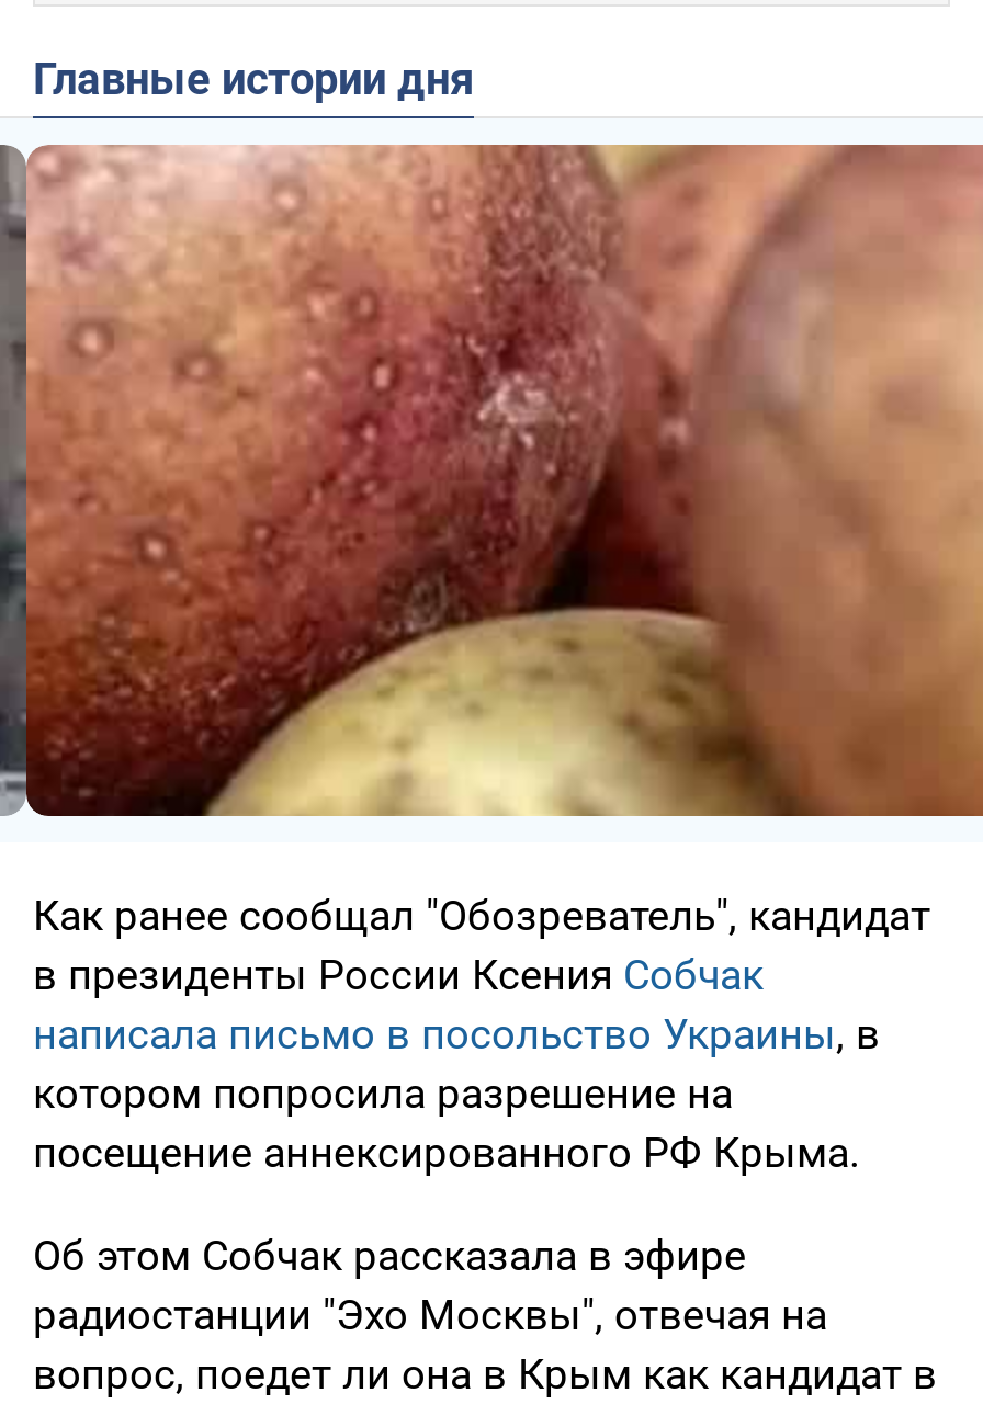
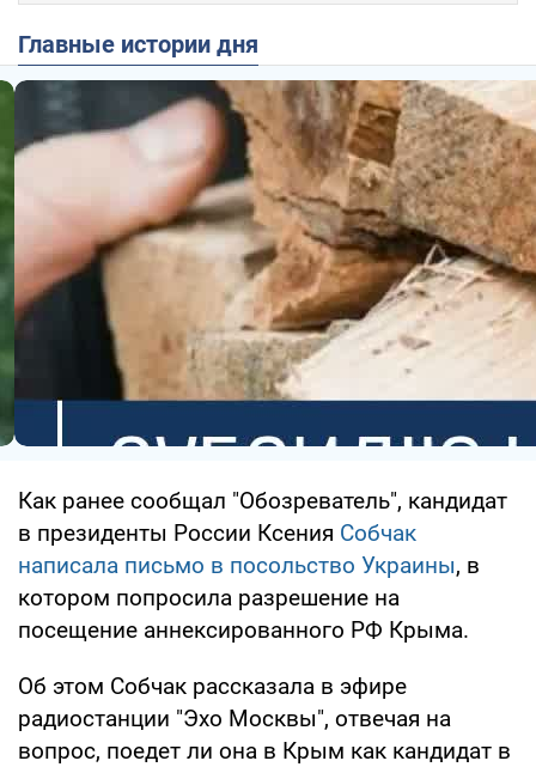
- [image]
+ [image]
